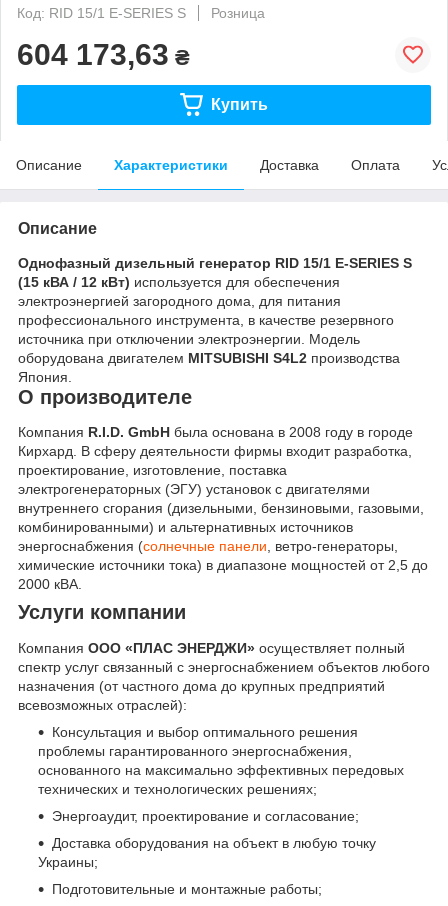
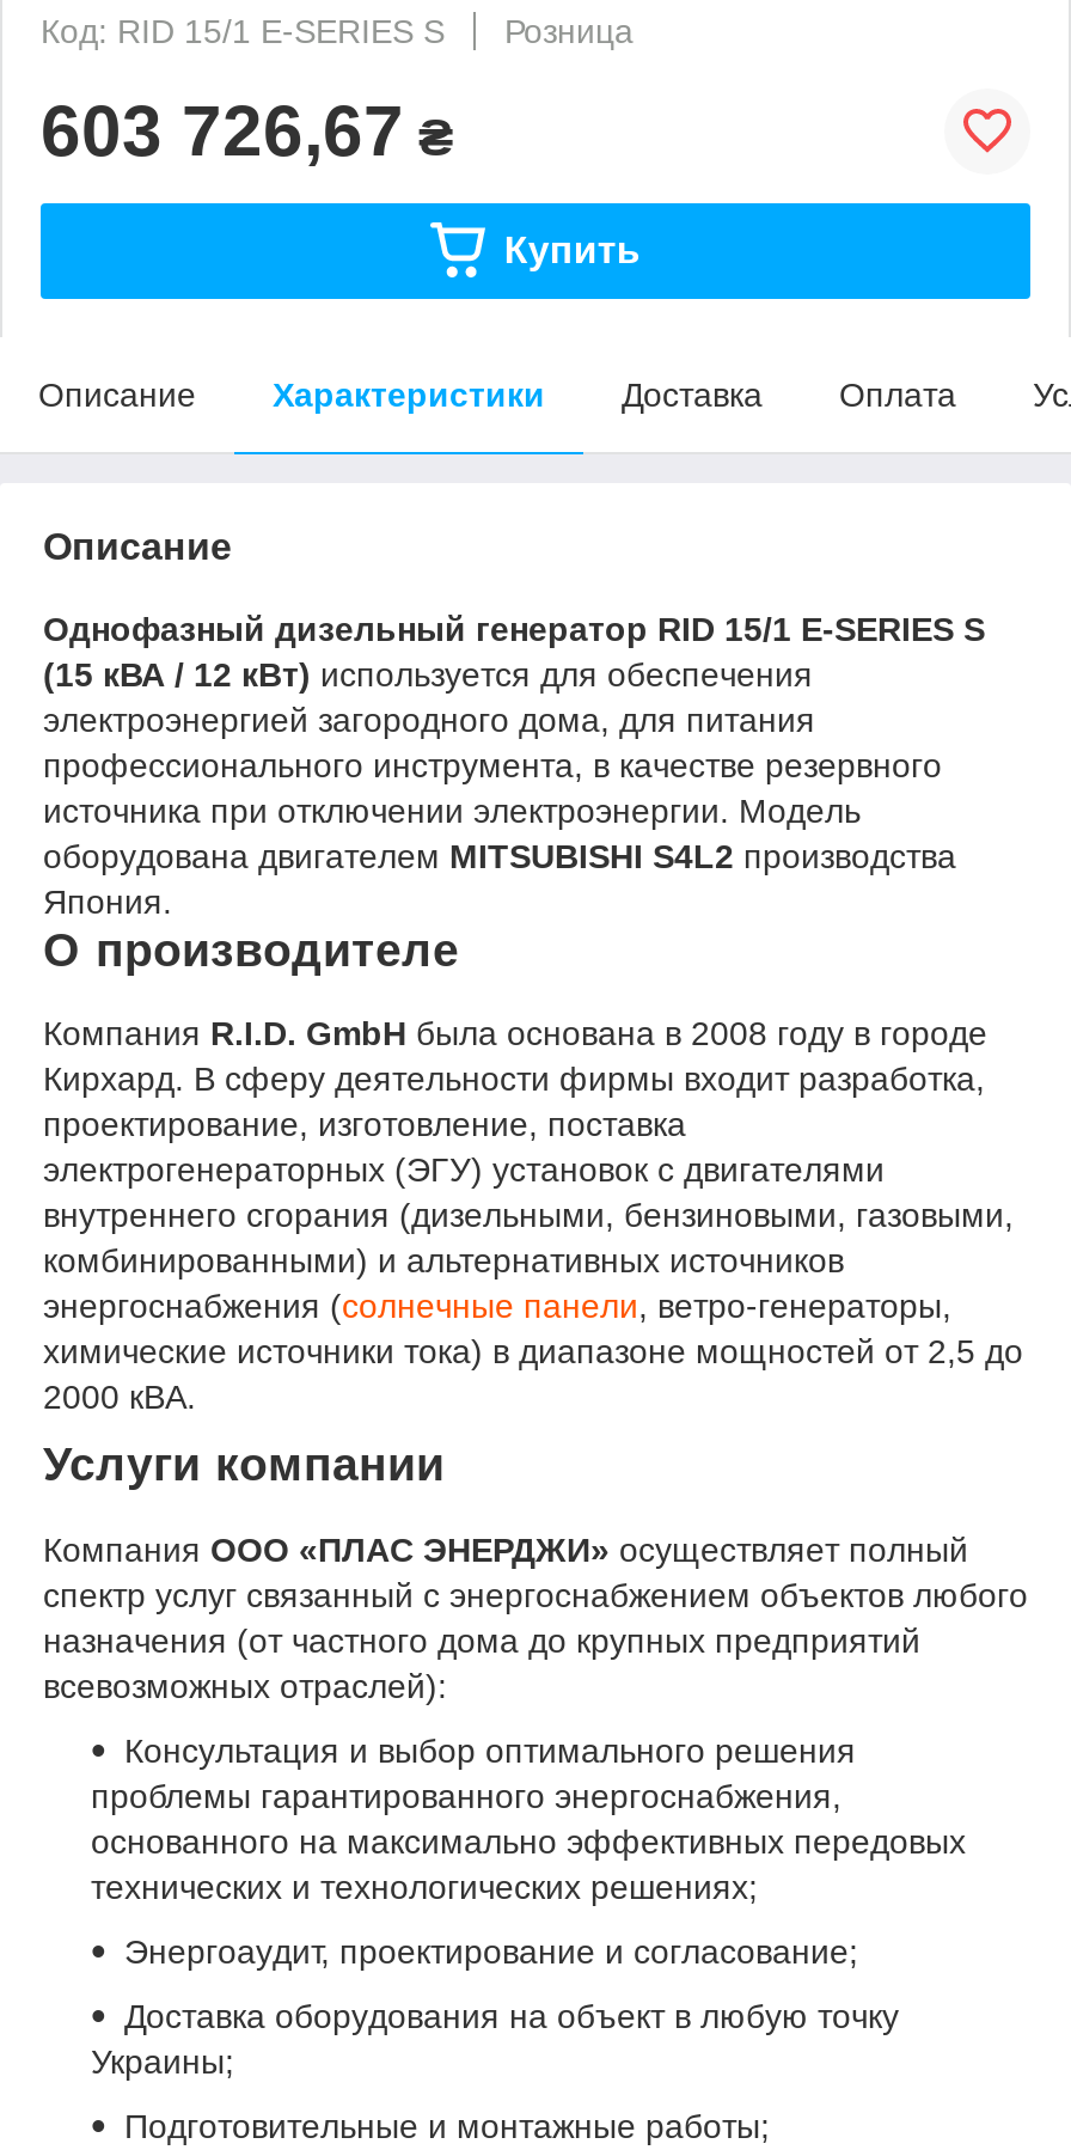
- 604 173,63 ₴
+ 603 726,67 ₴
